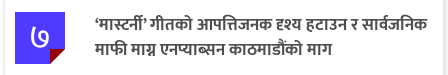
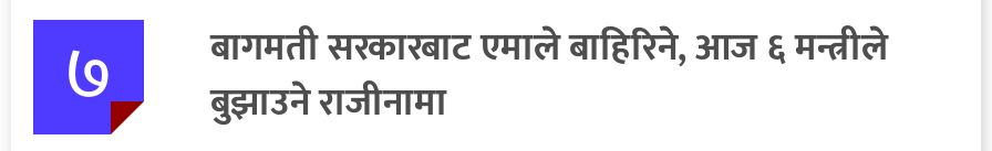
- ‘मास्टर्नी’ गीतको आपत्तिजनक दृश्य हटाउन र सार्वजनिक
- माफी माग्न एनप्याब्सन काठमाडौंको माग
+ बागमती सरकारबाट एमाले बाहिरिने, आज ६ मन्त्रीले
+ बुझाउने राजीनामा
